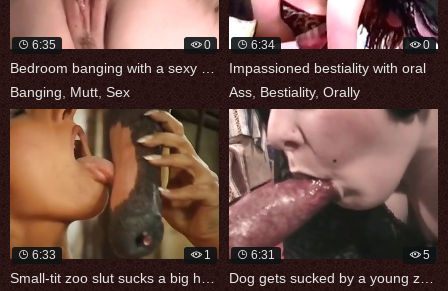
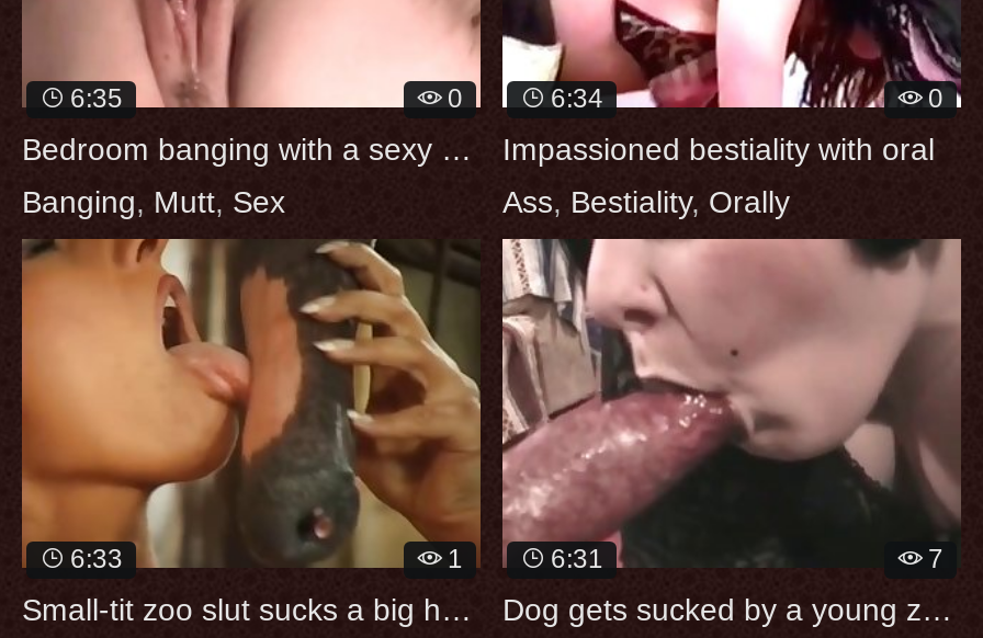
- 5
+ 7
